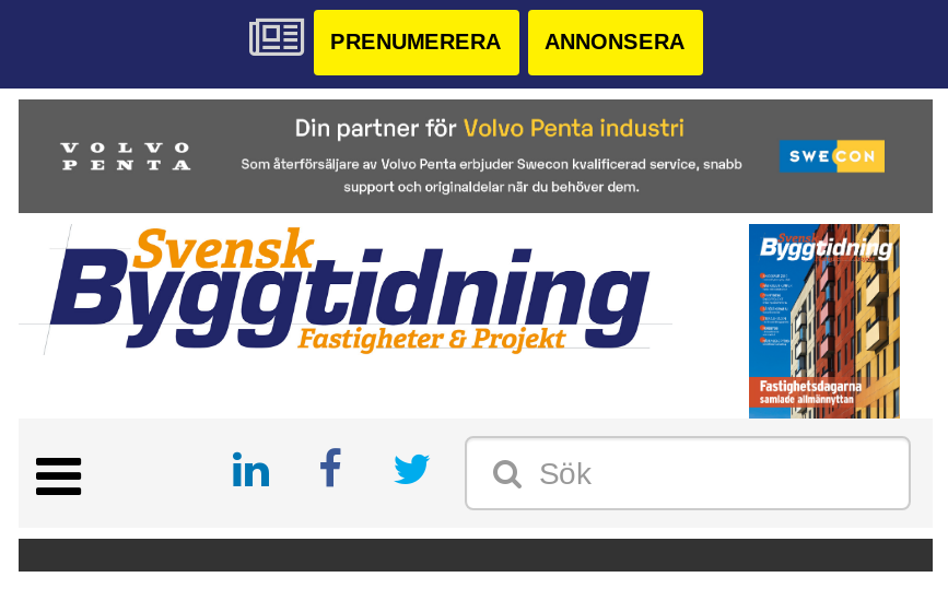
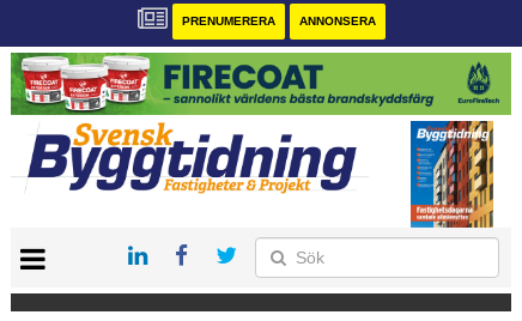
- [image]
+ [image]
